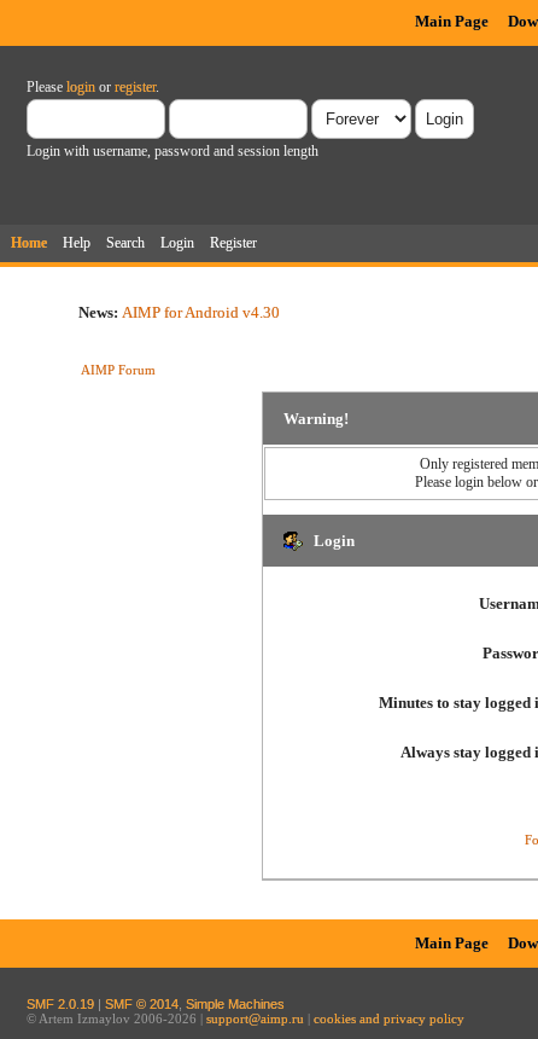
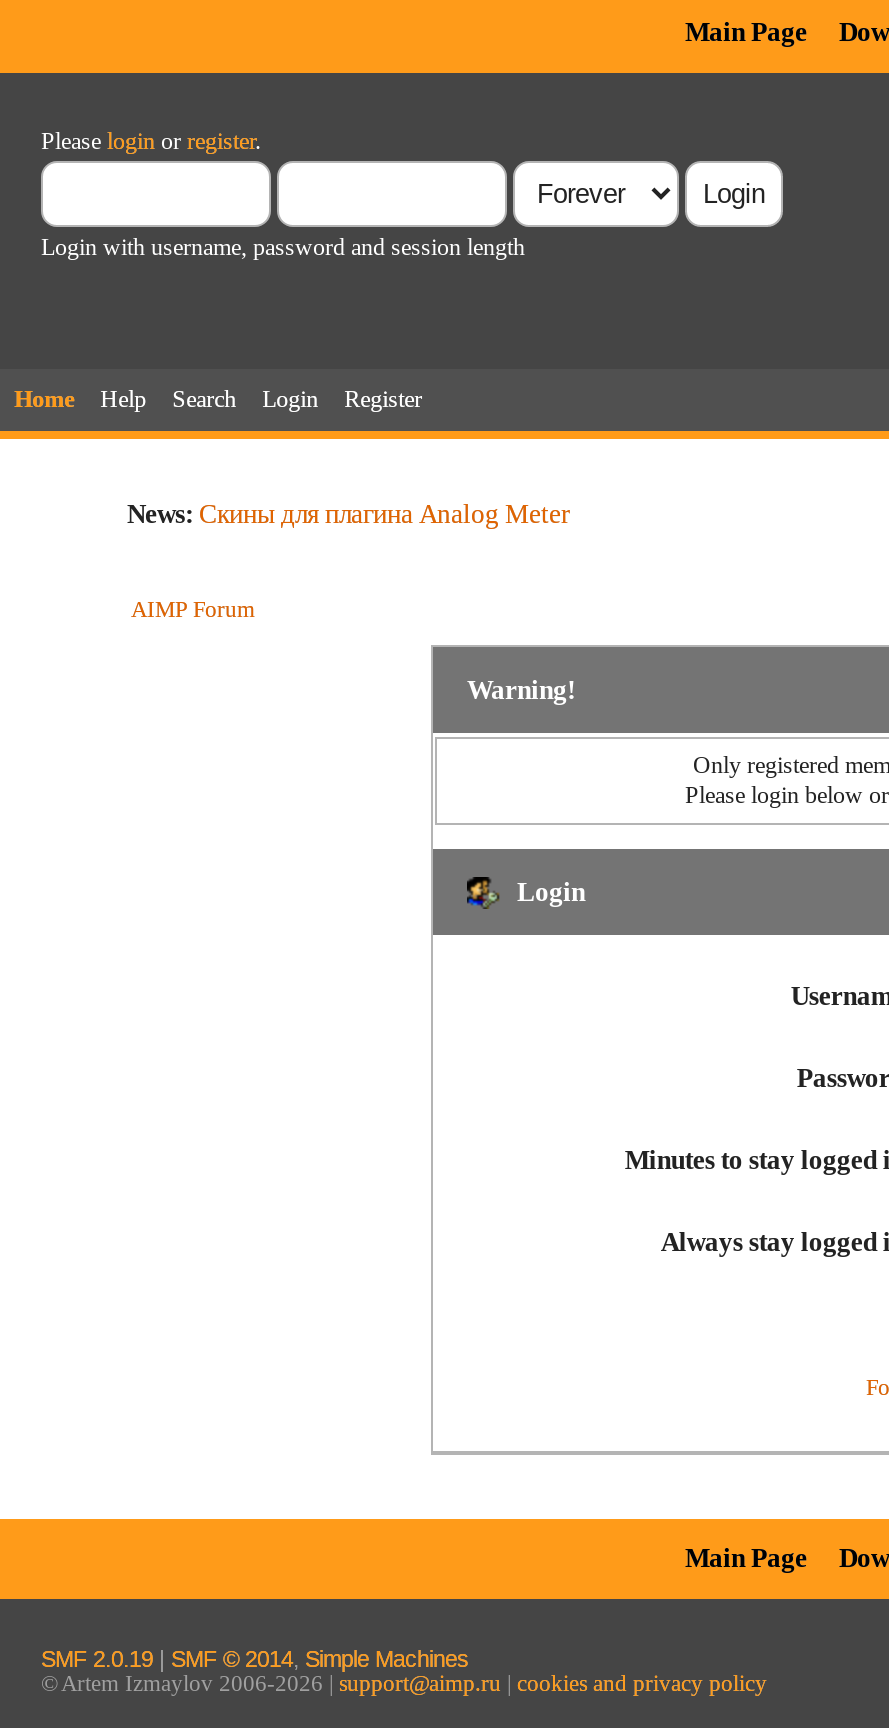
- News: AIMP for Android v4.30
+ News: Скины для плагина Analog Meter
